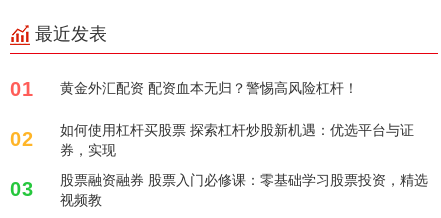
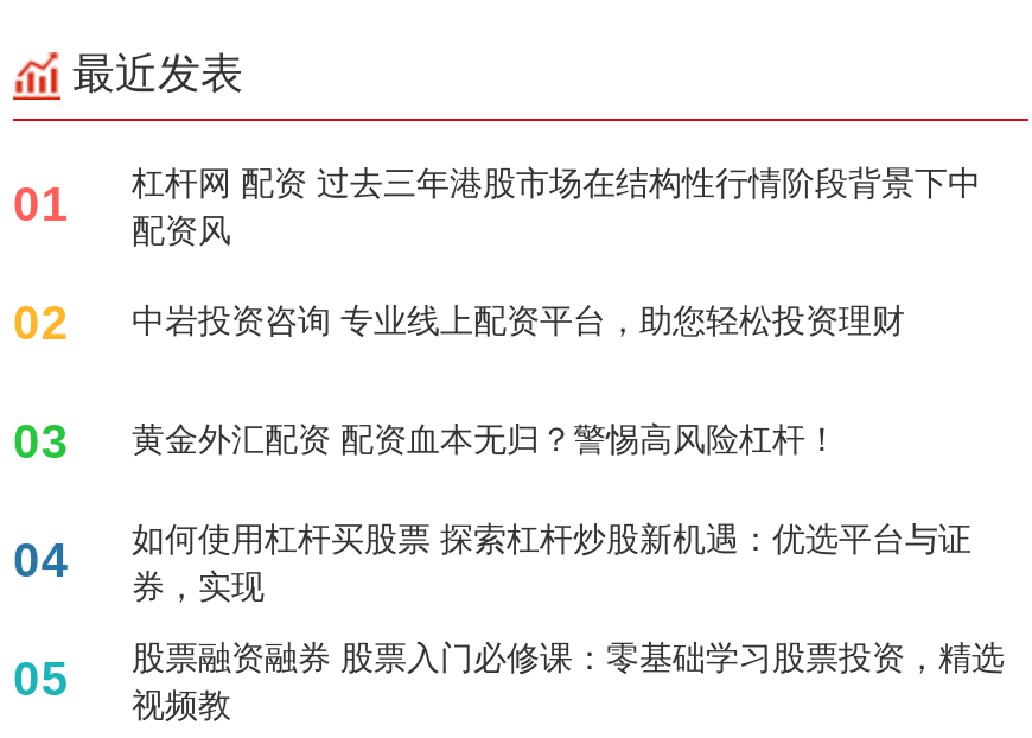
+ 杠杆网 配资 过去三年港股市场在结构性行情阶段背景下中
+ 配资风
+ 02
+ 中岩投资咨询 专业线上配资平台，助您轻松投资理财
+ 03

- 02 如何使用杠杆买股票 探索杠杆炒股新机遇：优选平台与证 券，实现
+ 04 如何使用杠杆买股票 探索杠杆炒股新机遇：优选平台与证 券，实现

- 03 股票融资融券 股票入门必修课：零基础学习股票投资，精选 视频教
+ 05 股票融资融券 股票入门必修课：零基础学习股票投资，精选 视频教
